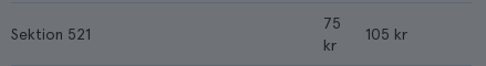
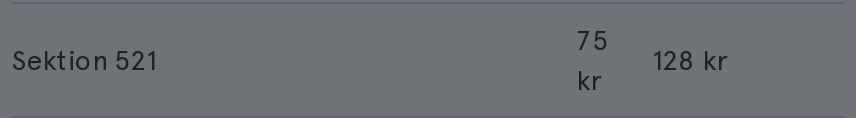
- 105 kr
+ 128 kr
